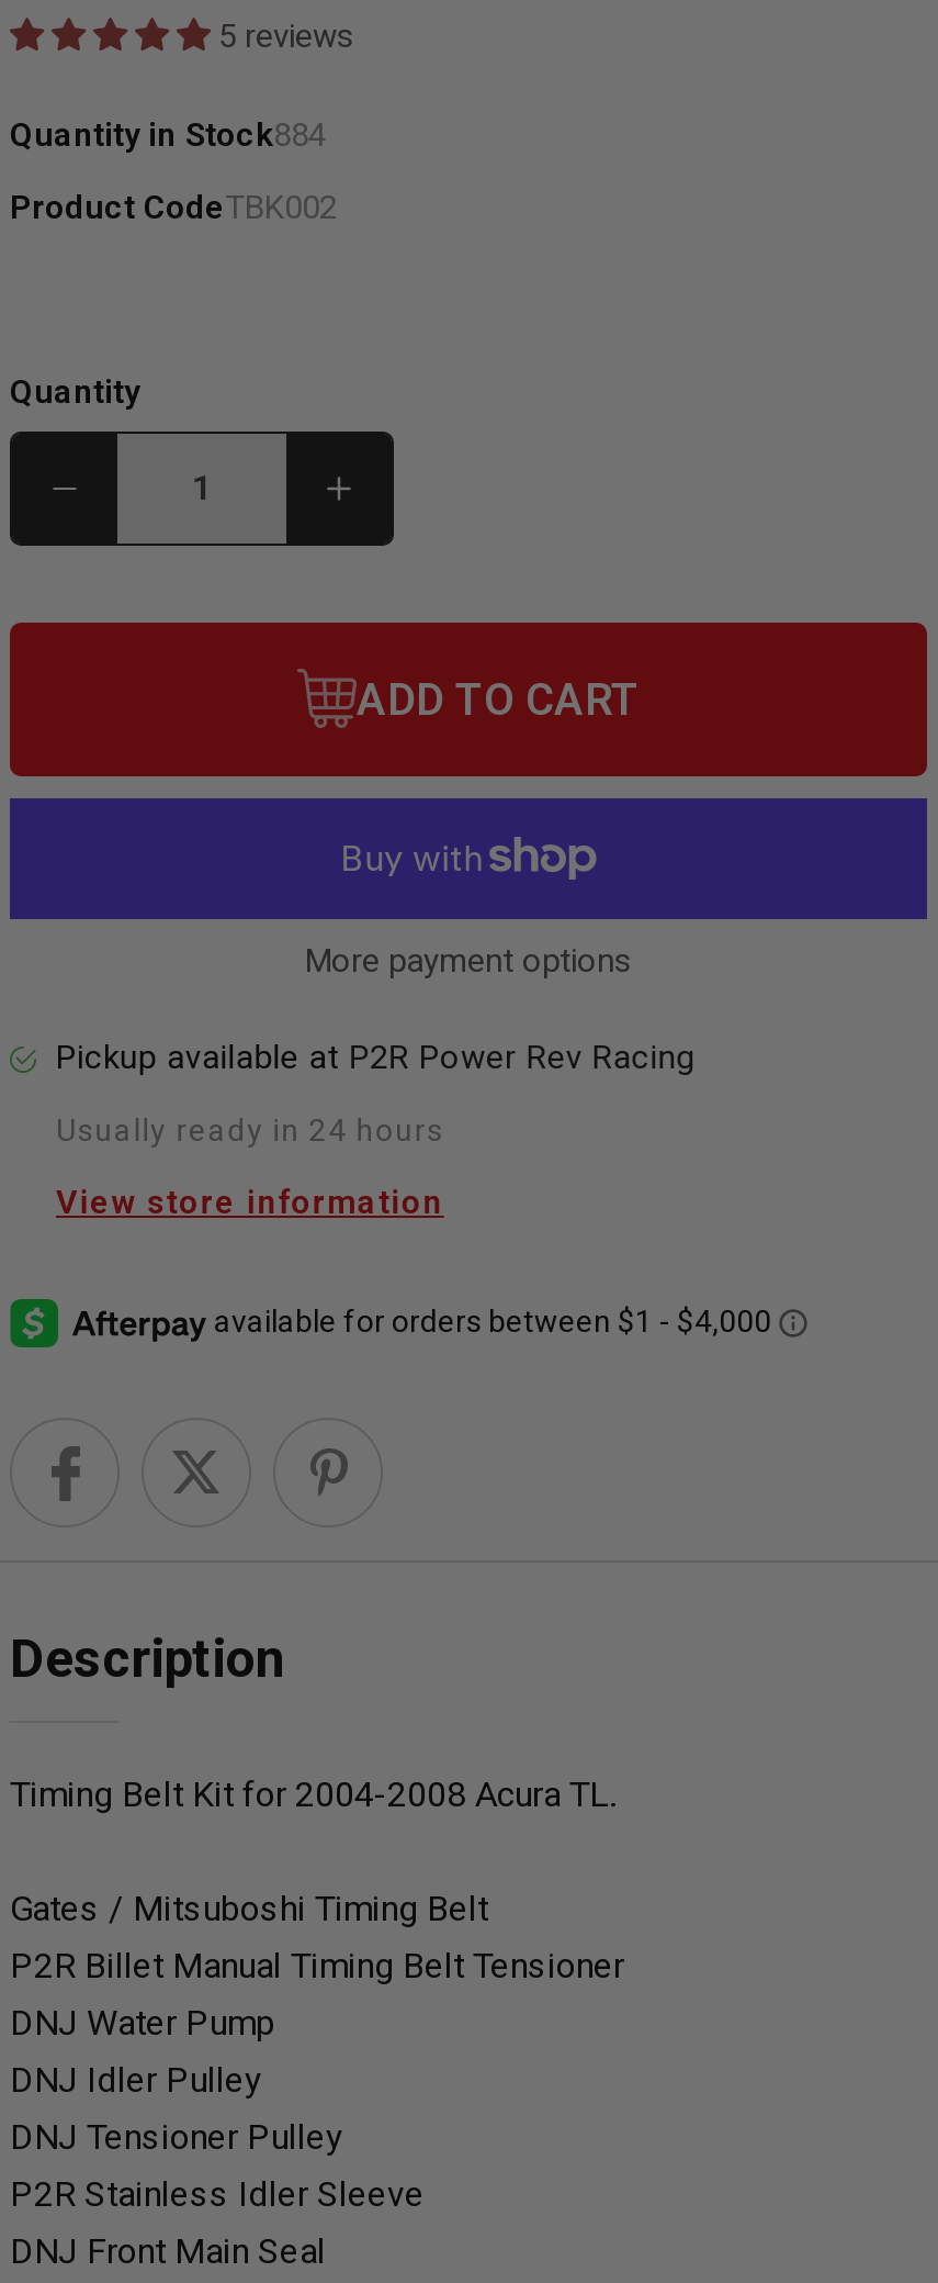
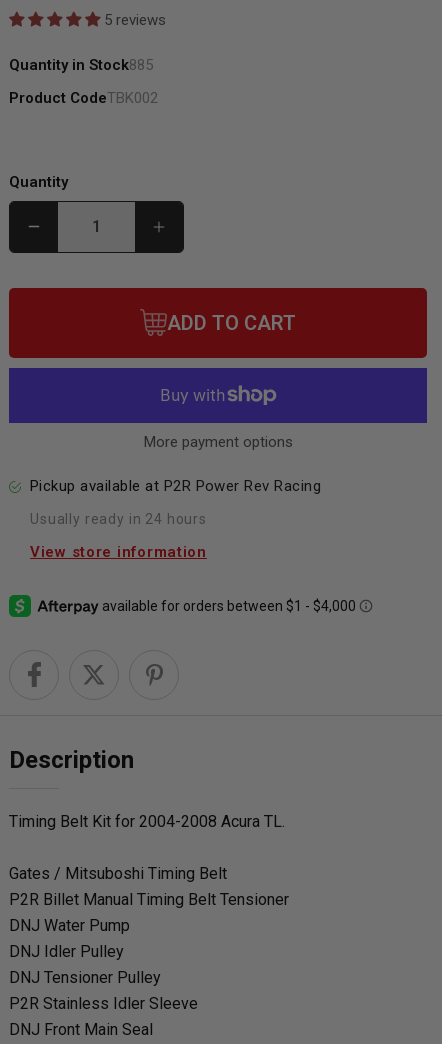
- Quantity in Stock884
+ Quantity in Stock885
